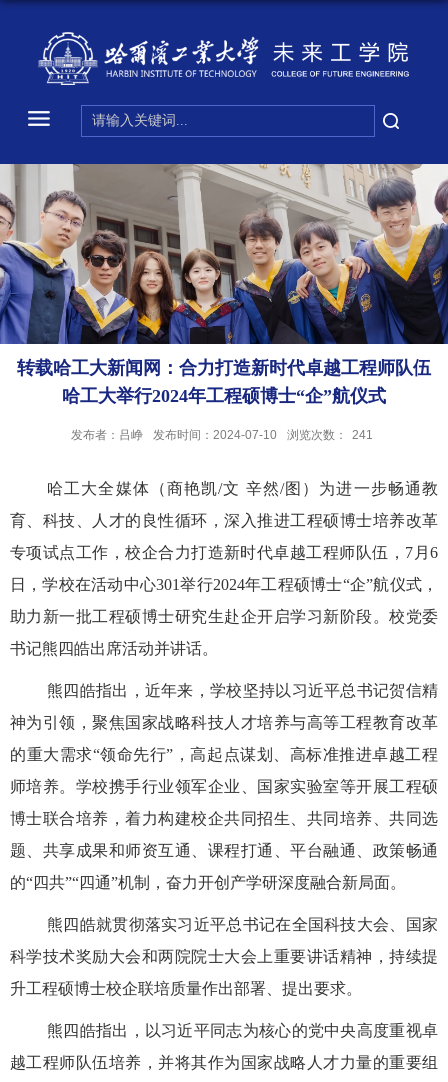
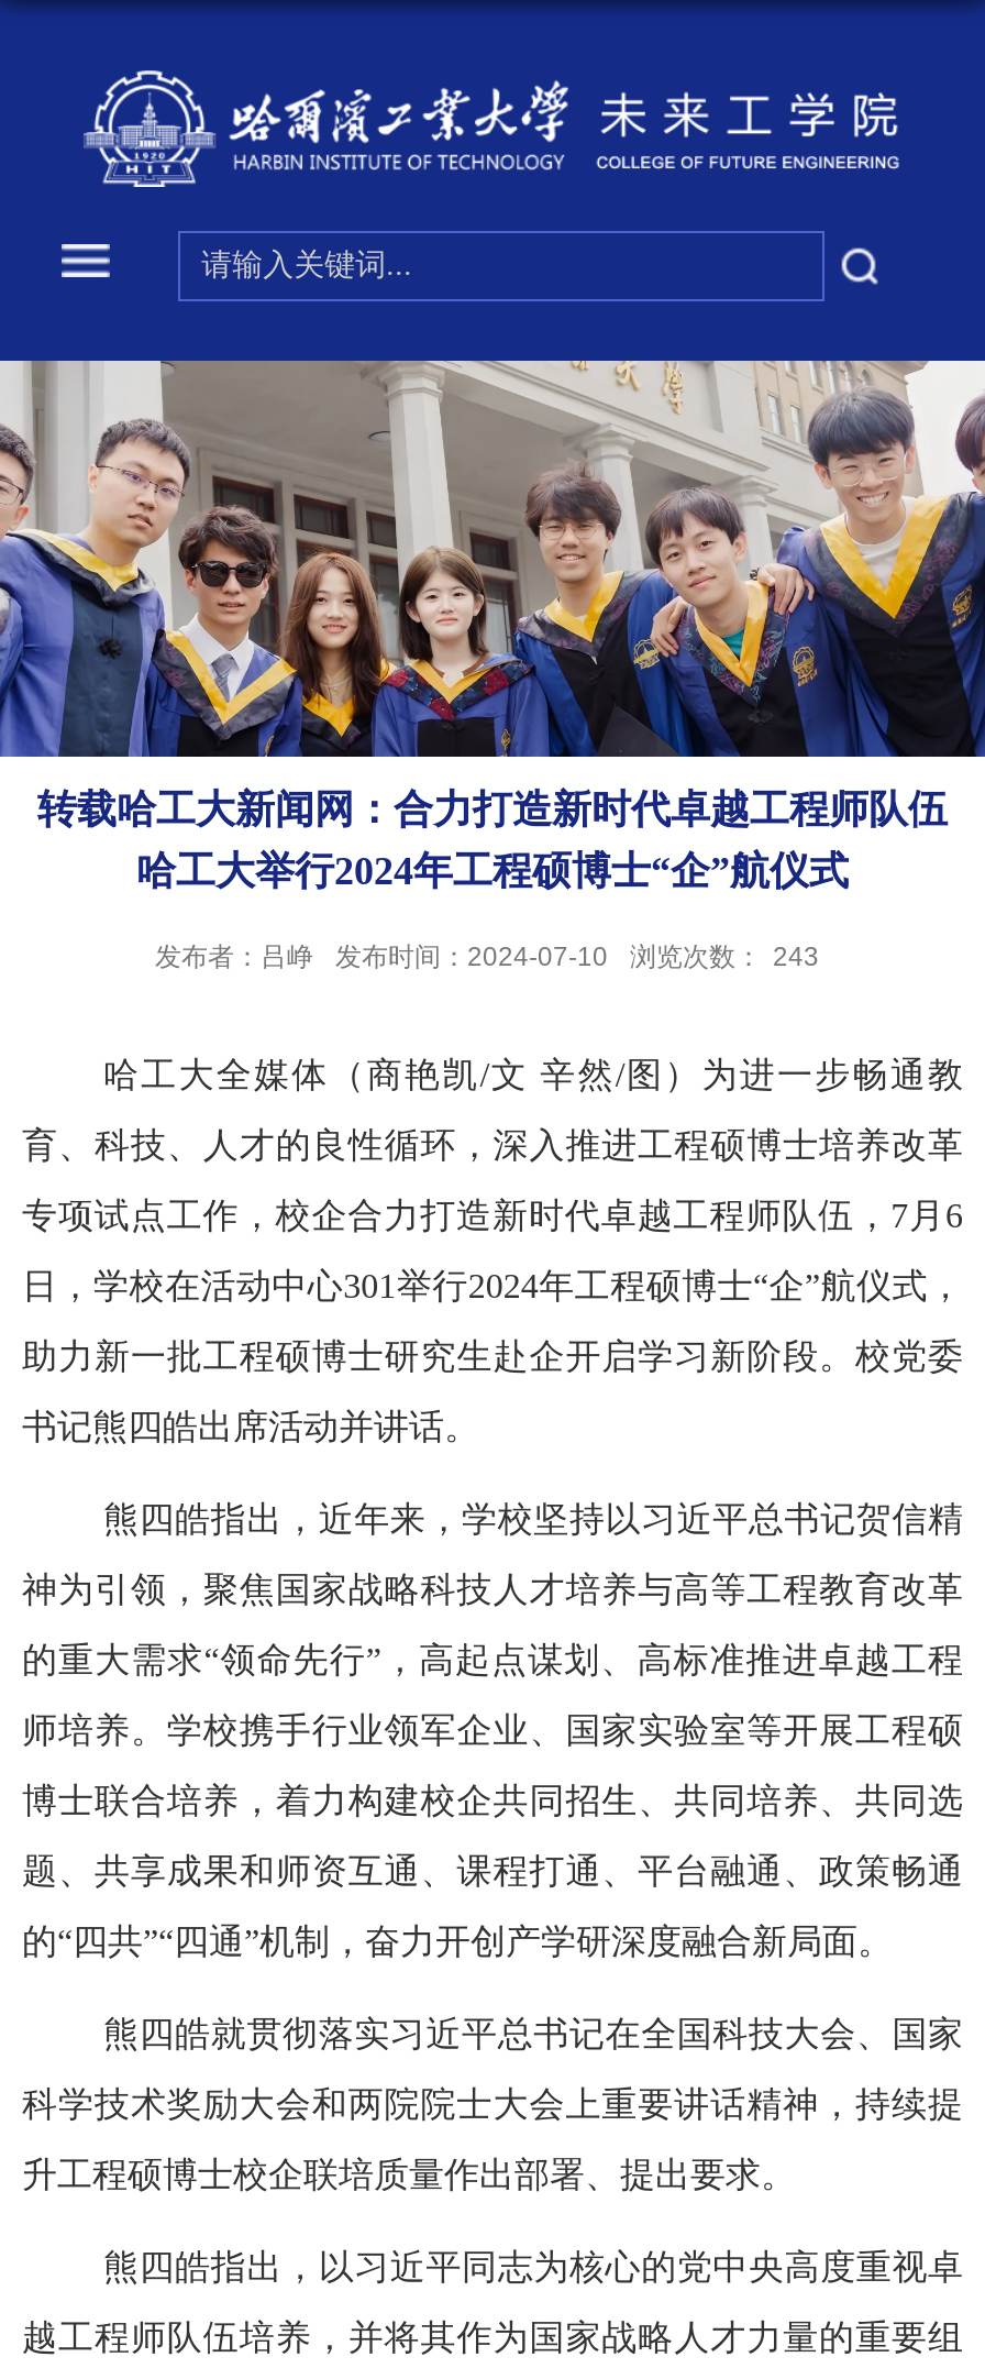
- 发布者：吕峥 发布时间：2024-07-10 浏览次数： 241
+ 发布者：吕峥 发布时间：2024-07-10 浏览次数： 243
